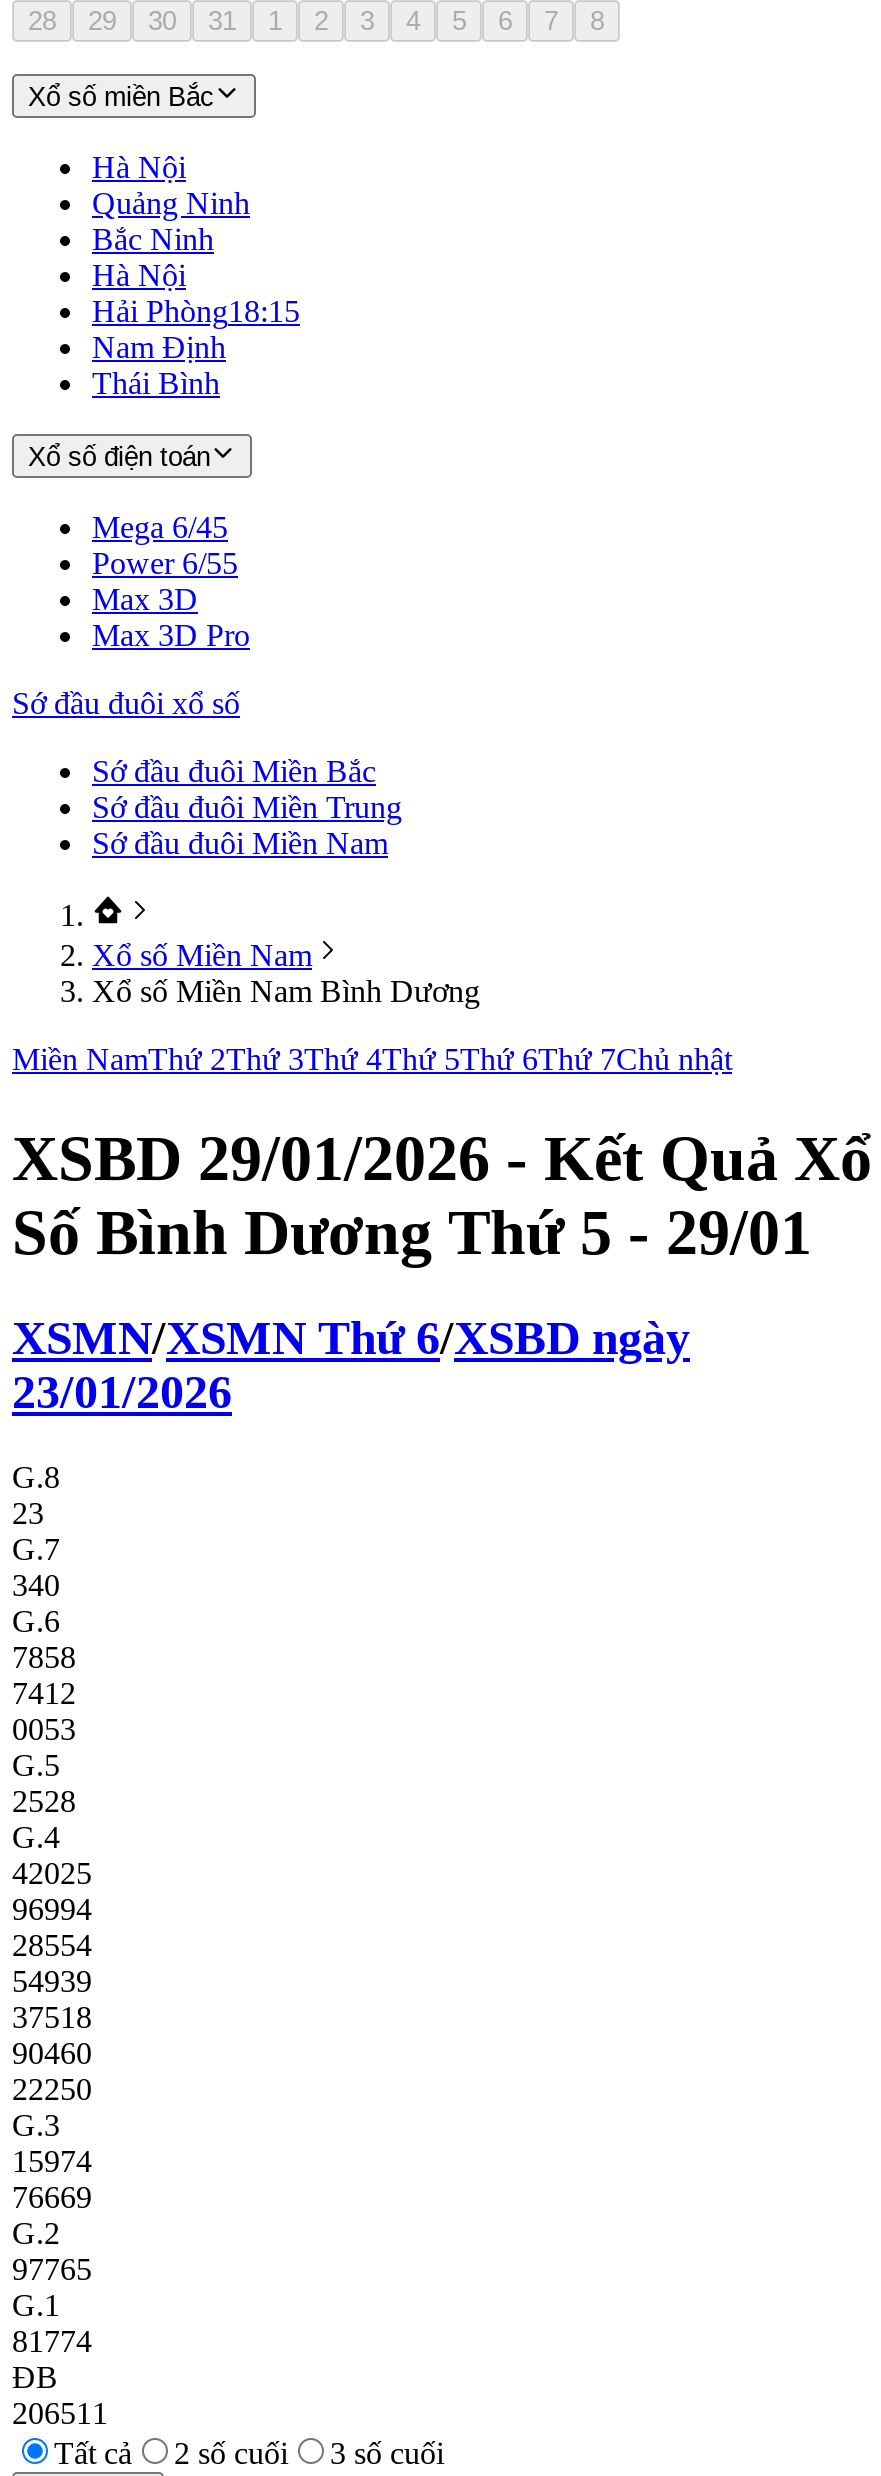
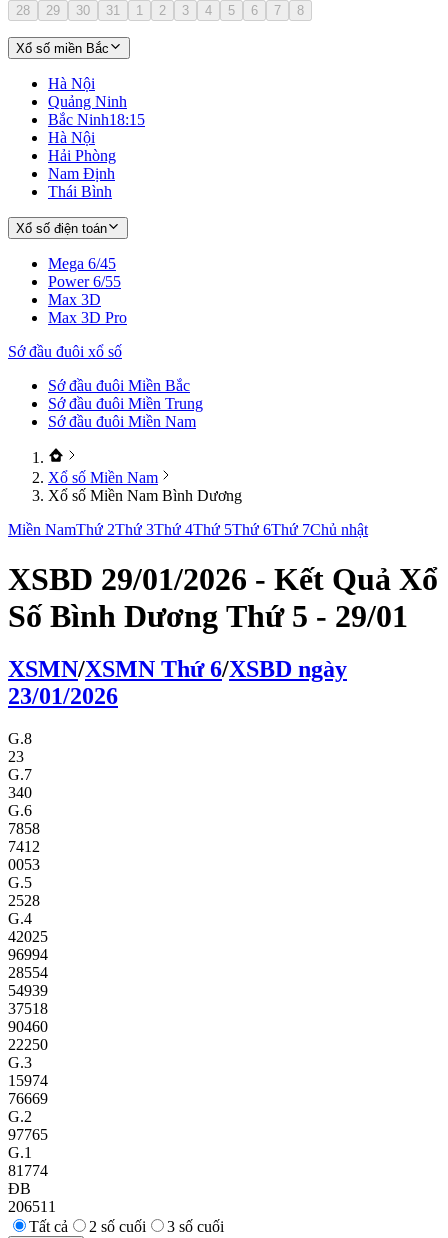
- Bắc Ninh
+ Bắc Ninh 18:15

- Hải Phòng18:15
+ Hải Phòng
